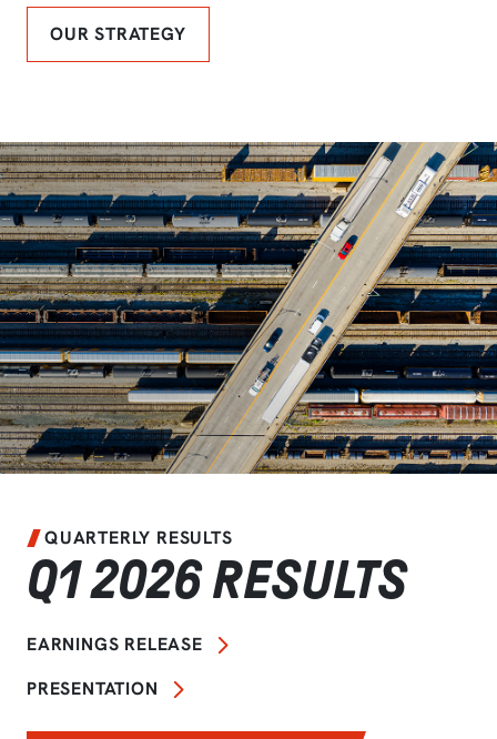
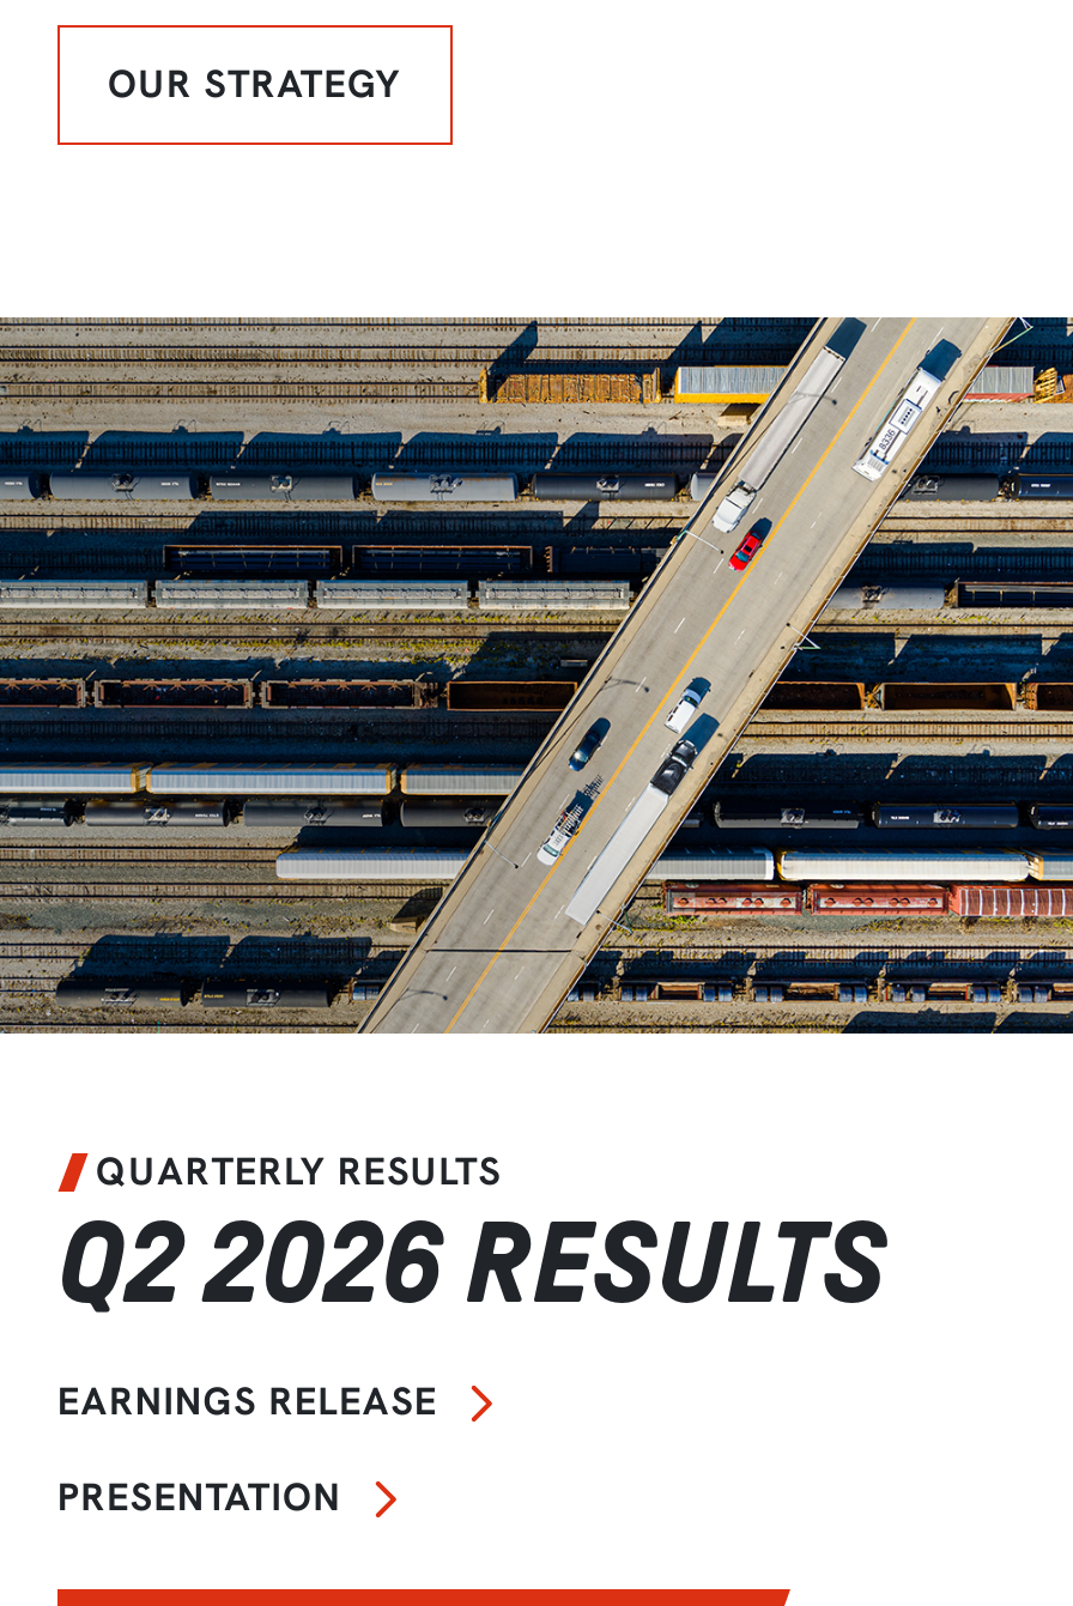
- Q1 2026 RESULTS
+ Q2 2026 RESULTS
